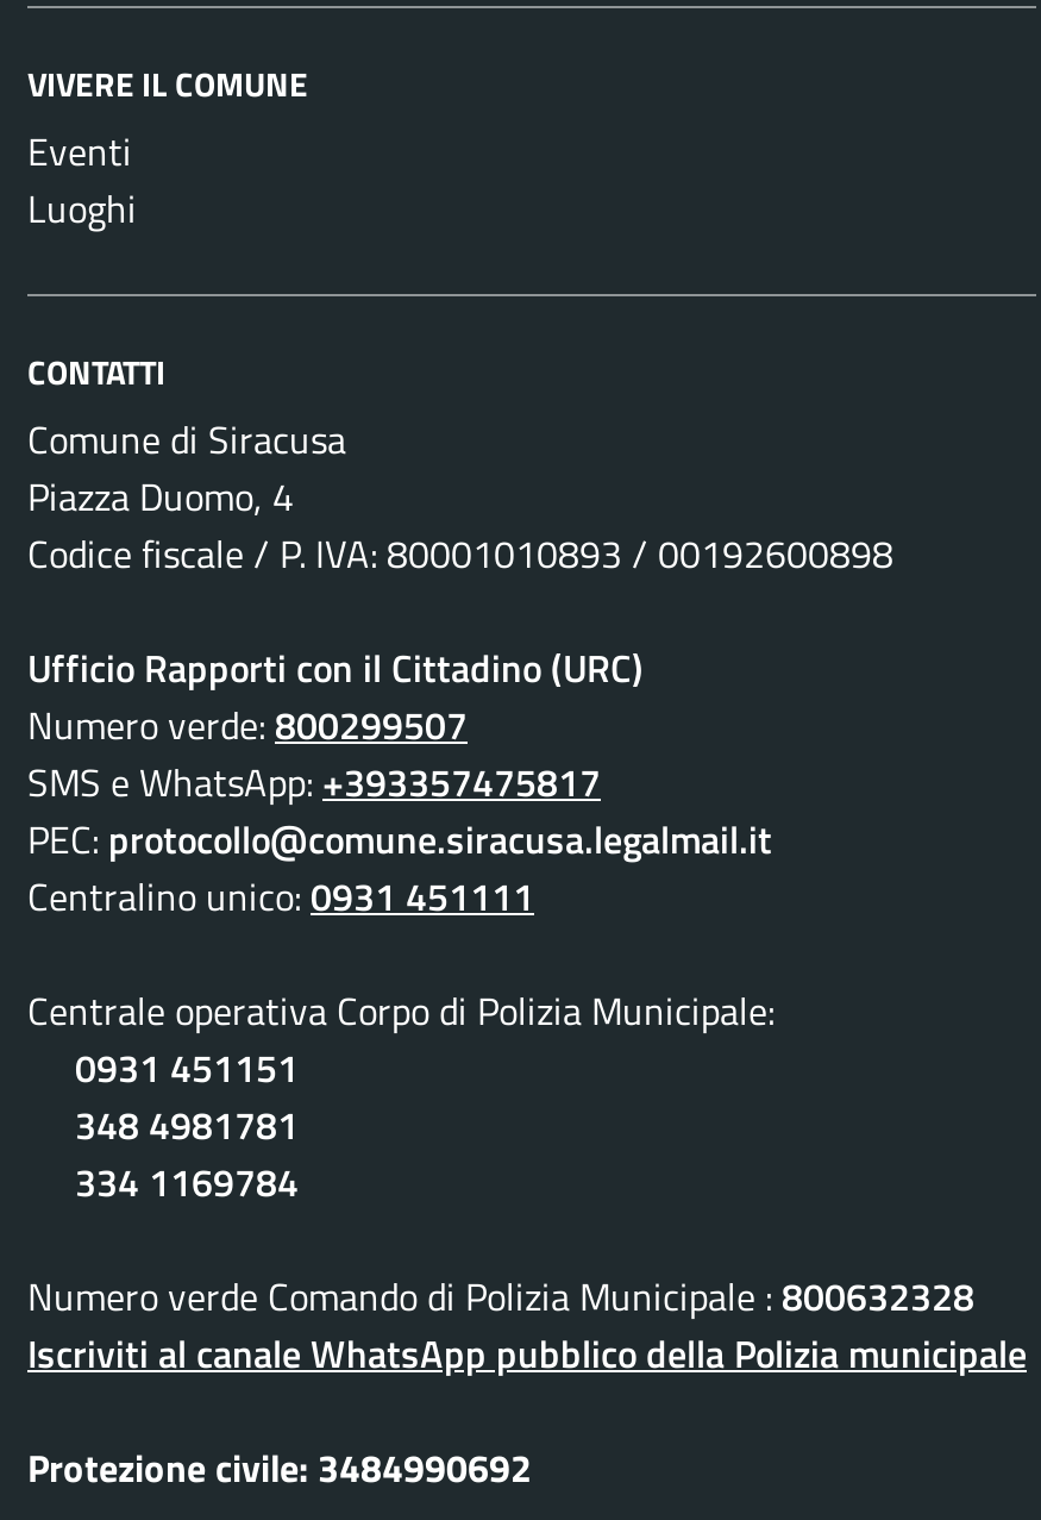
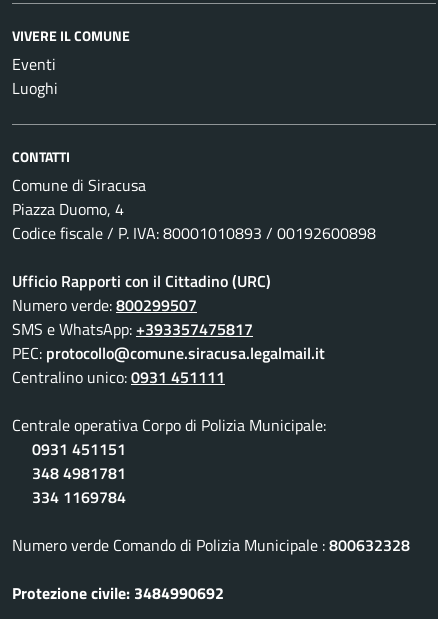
- Iscriviti al canale WhatsApp pubblico della Polizia municipale
